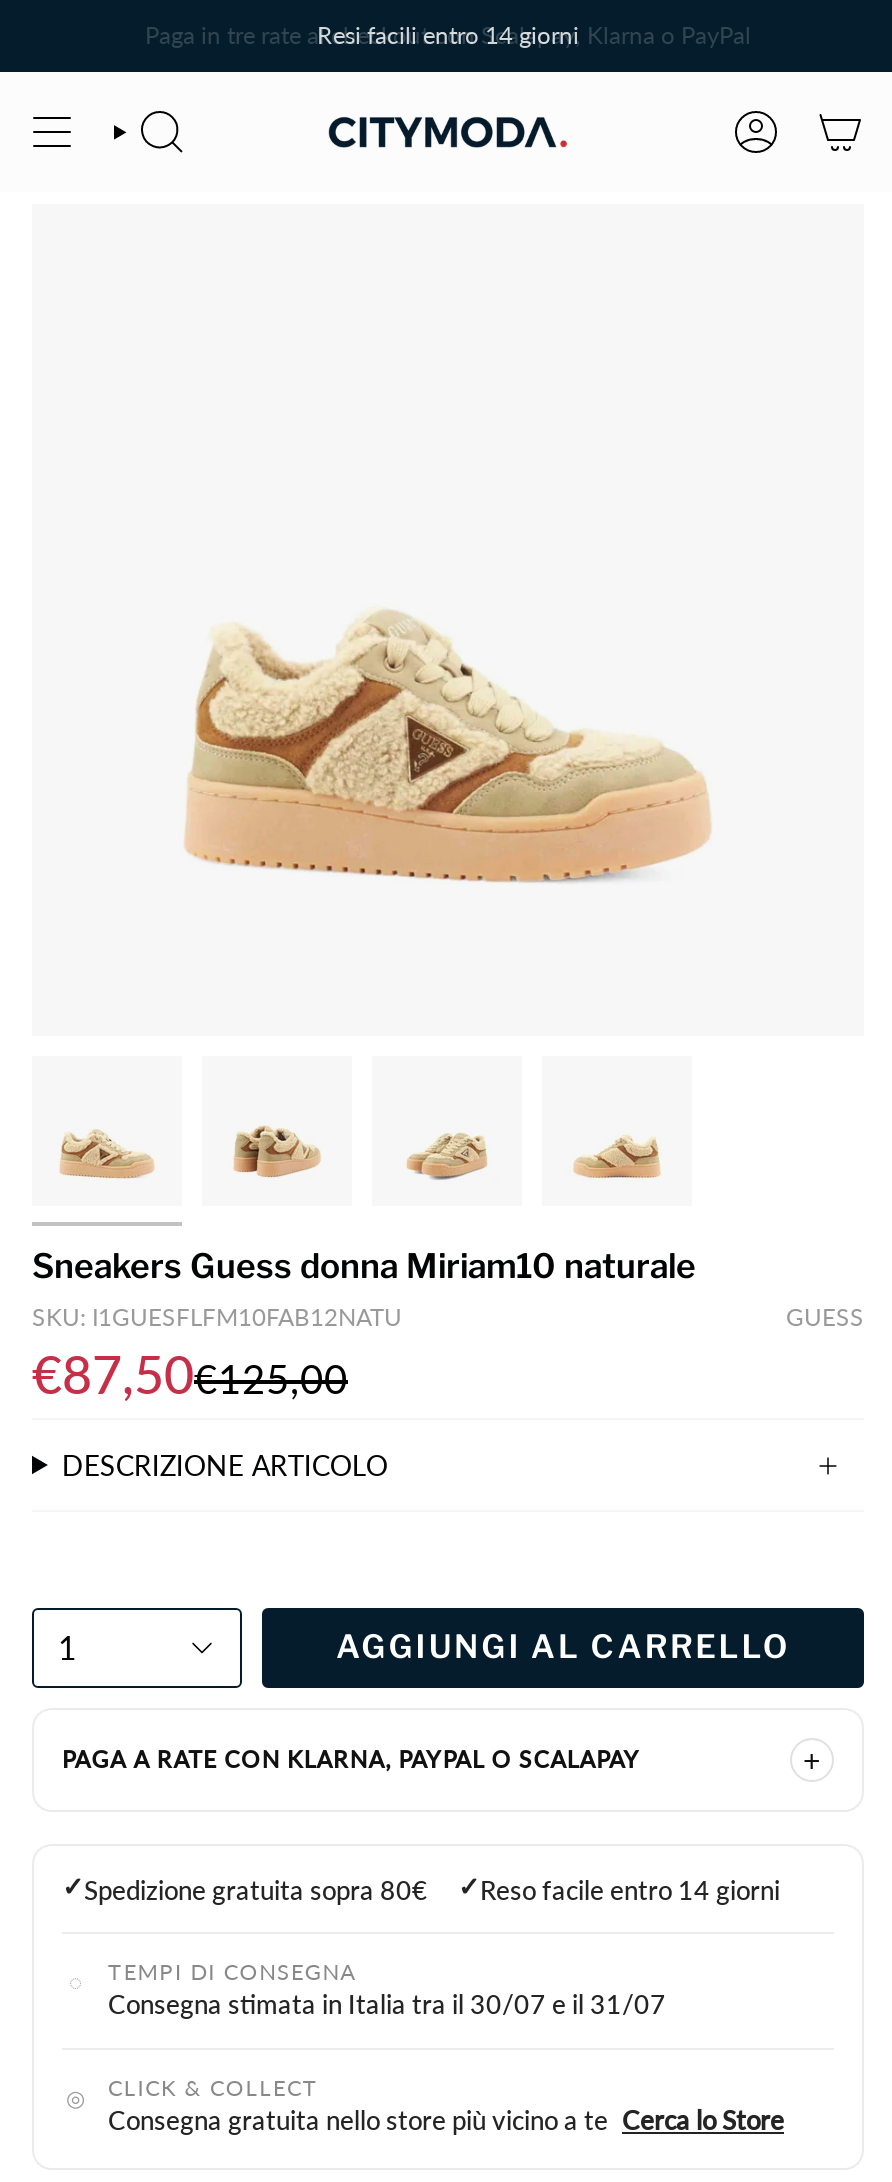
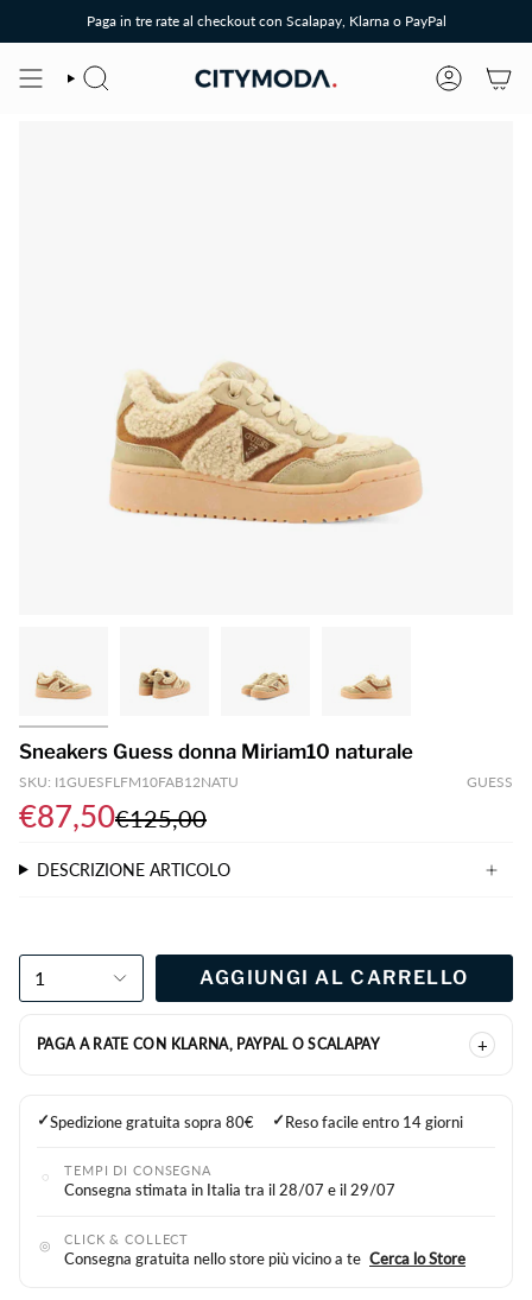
- Resi facili entro 14 giorni
+ Paga in tre rate al checkout con Scalapay, Klarna o PayPal

- Consegna stimata in Italia tra il 30/07 e il 31/07
+ Consegna stimata in Italia tra il 28/07 e il 29/07
